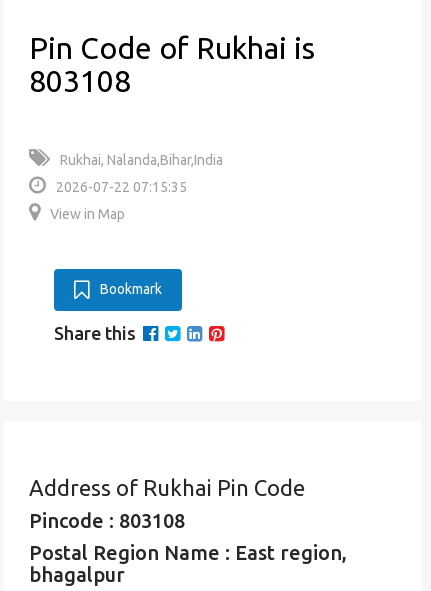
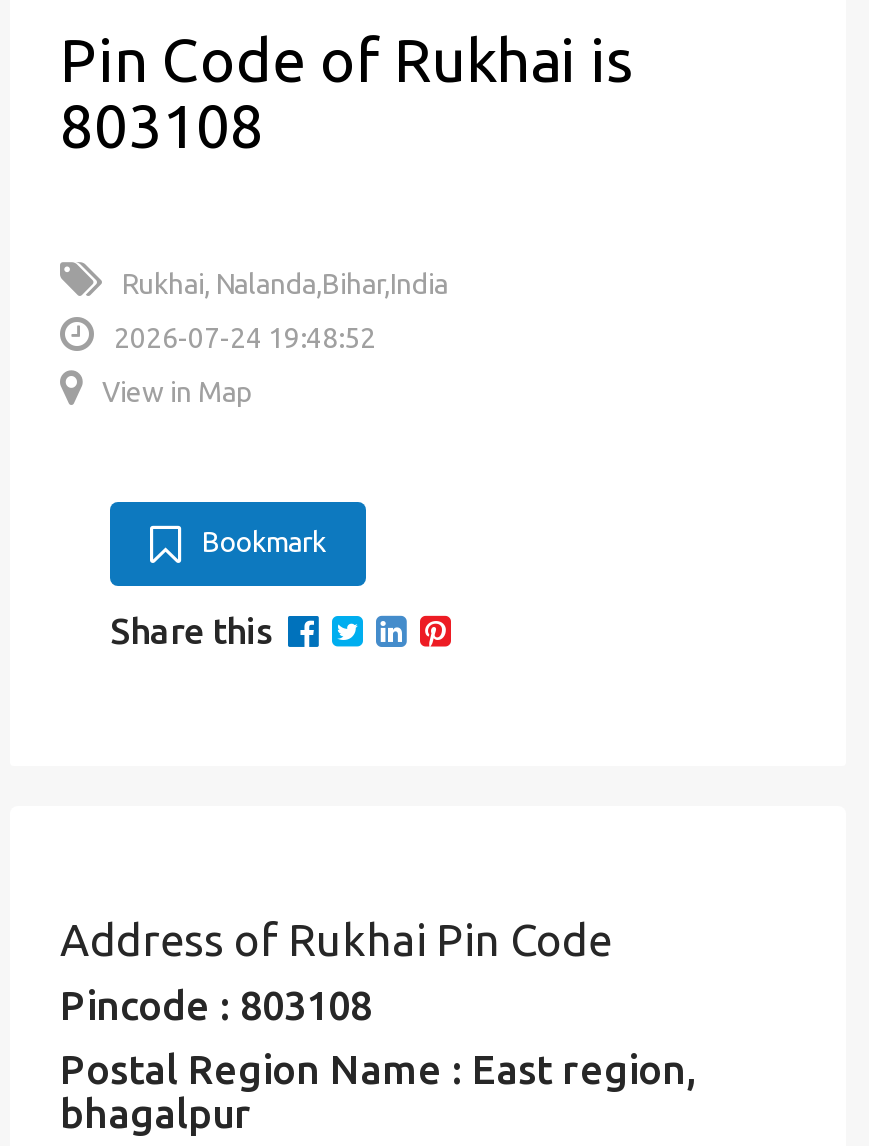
- 2026-07-22 07:15:35
+ 2026-07-24 19:48:52
